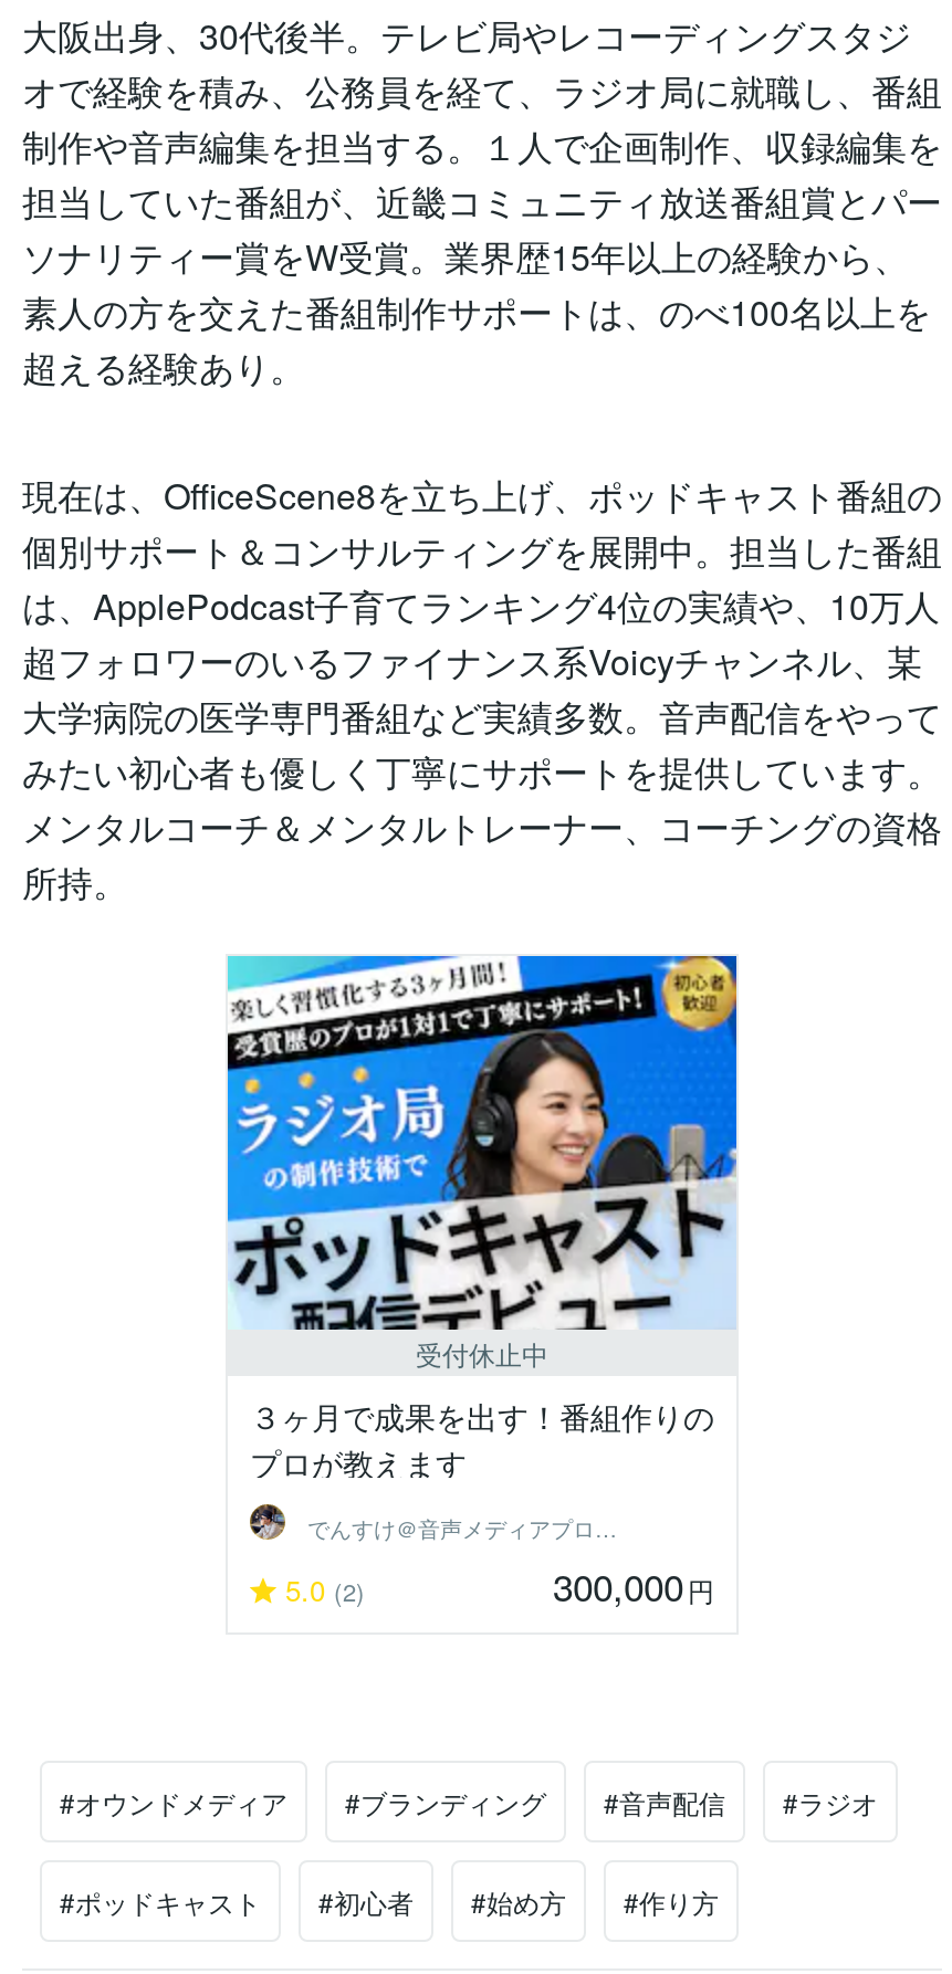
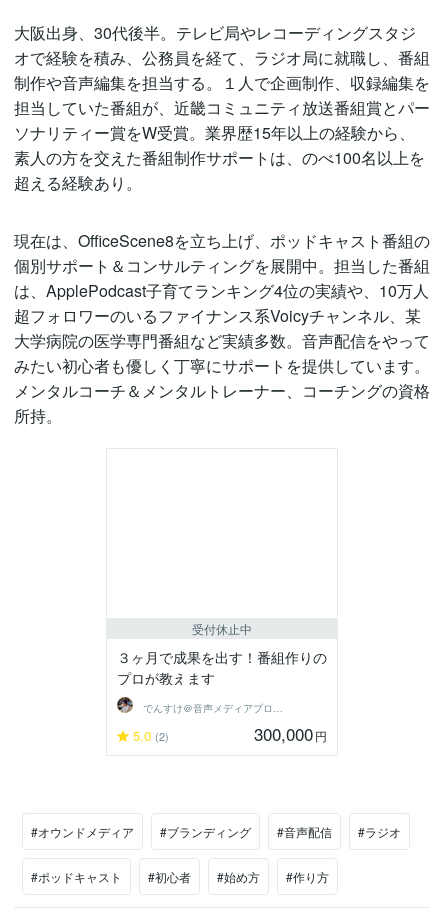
- [image]
